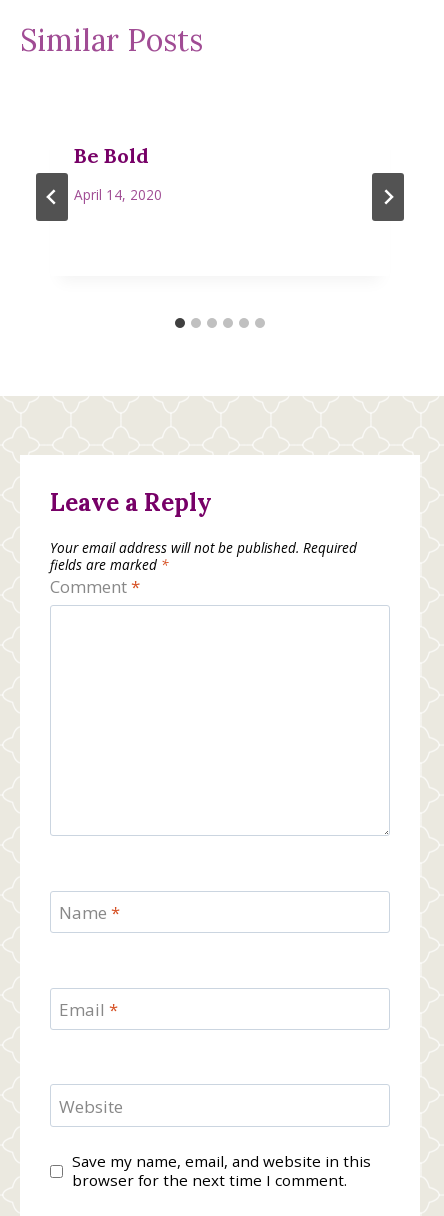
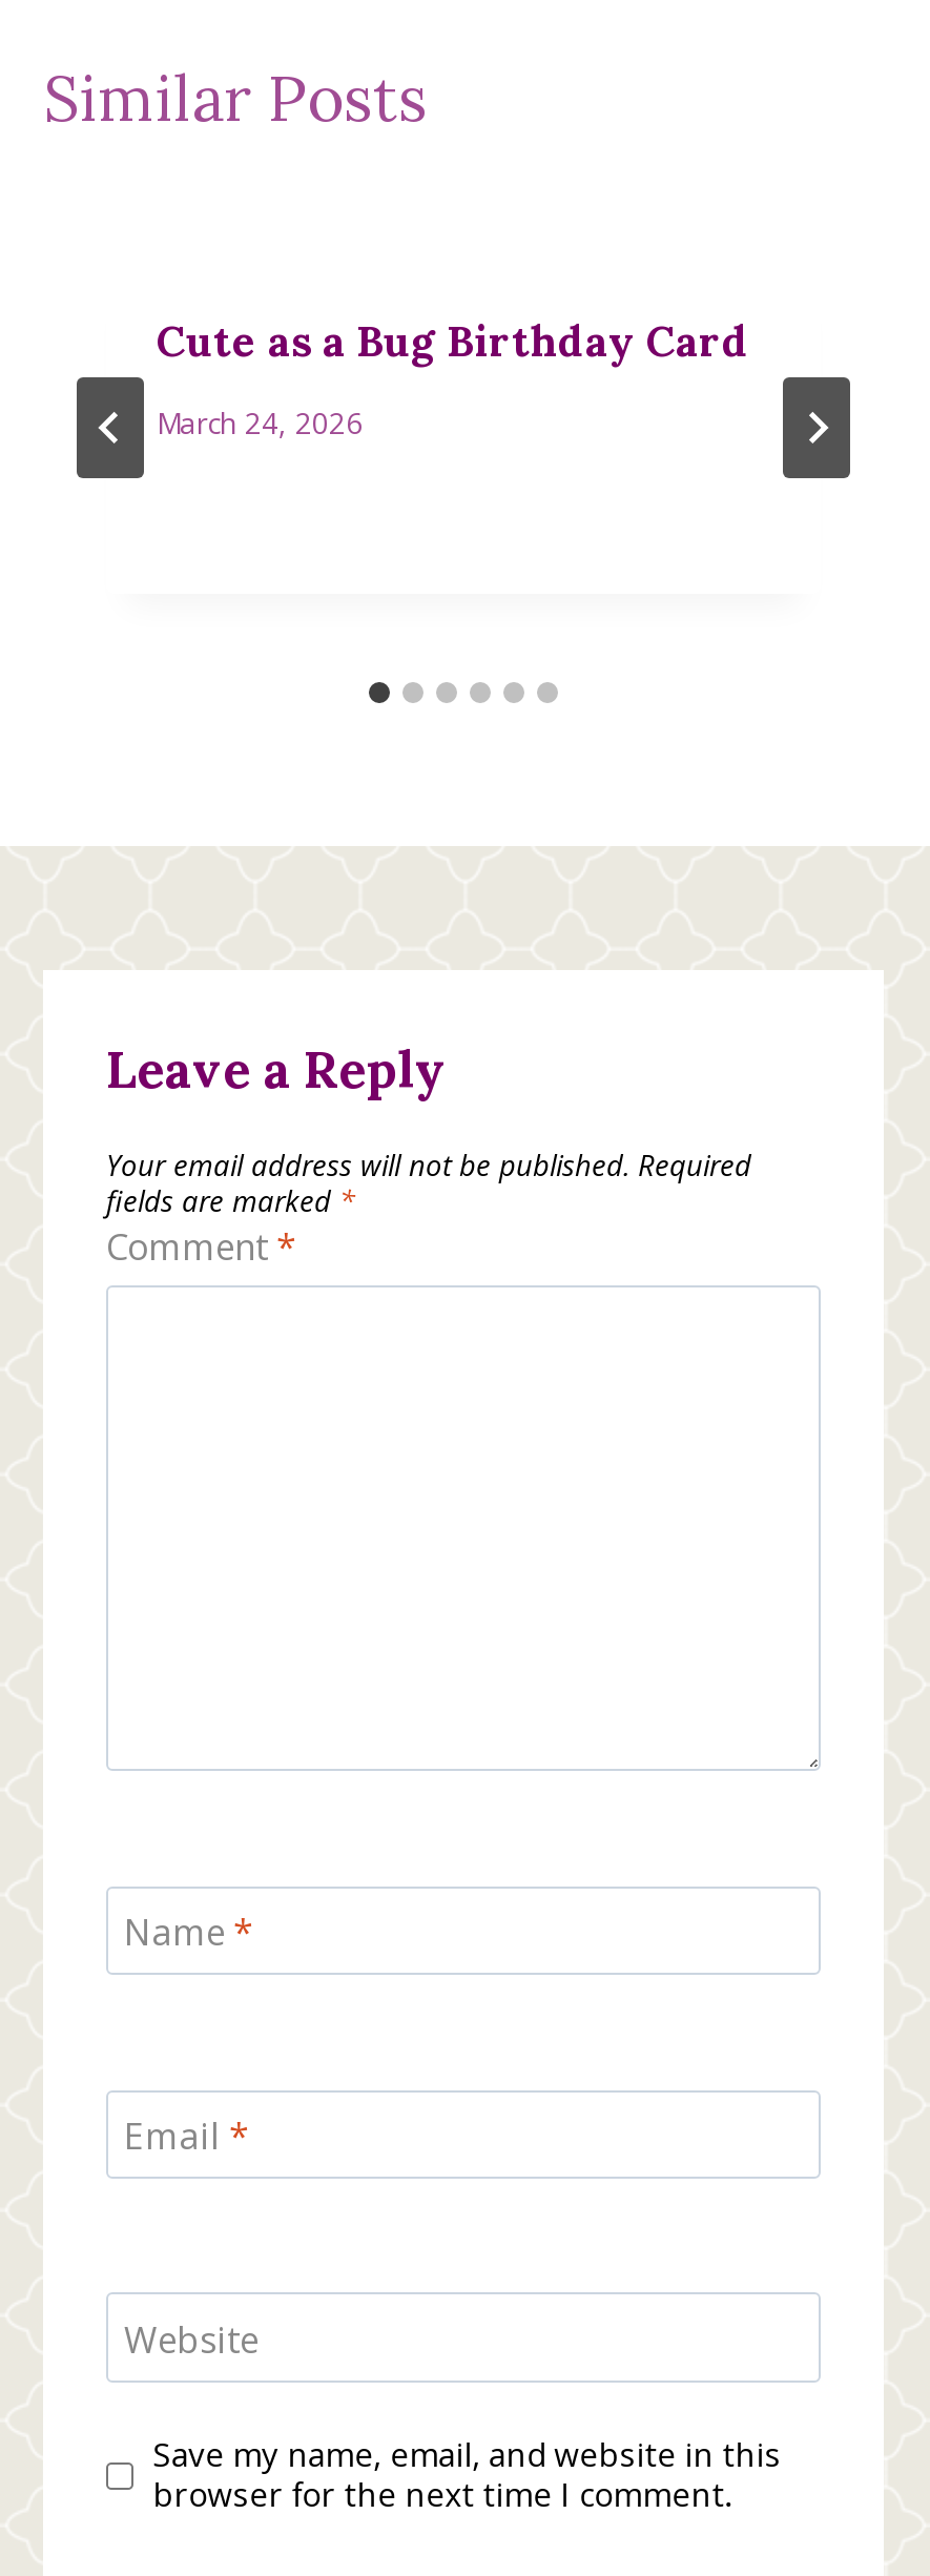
- Be Bold
+ Cute as a Bug Birthday Card

- April 14, 2020
+ March 24, 2026
